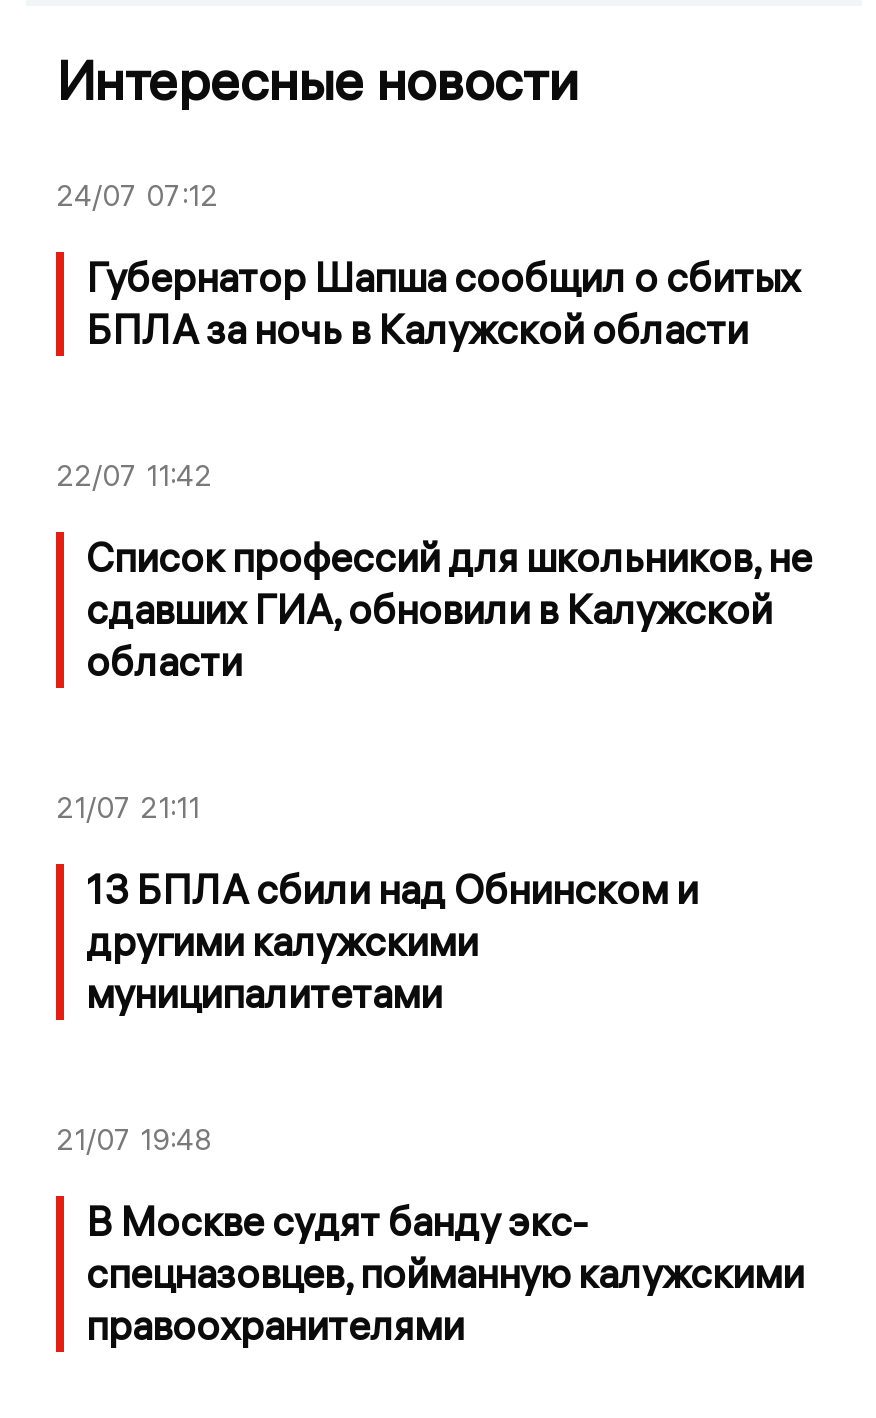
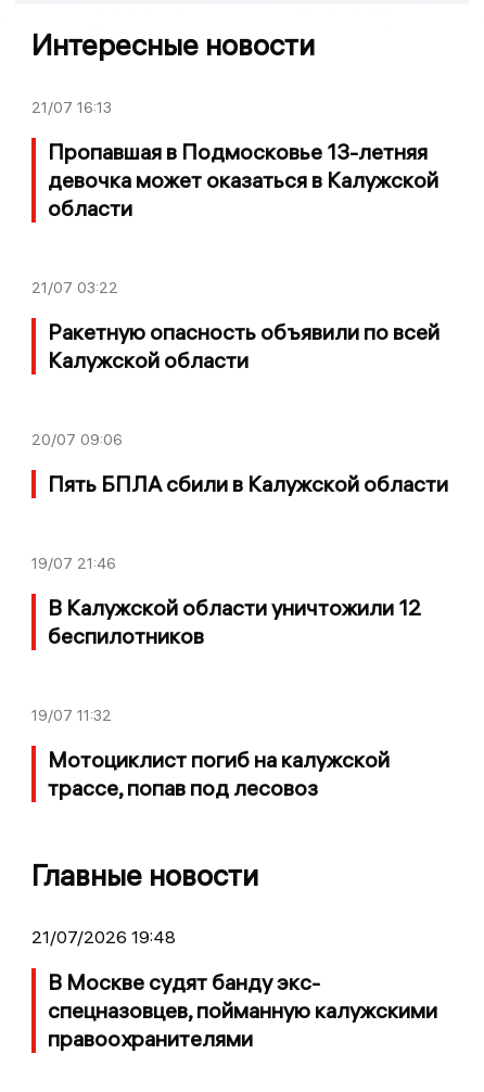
- 24/07 07:12
- Губернатор Шапша сообщил о сбитых
- БПЛА за ночь в Калужской области
- 22/07 11:42
- Список профессий для школьников, не
- сдавших ГИА, обновили в Калужской
+ 21/07 16:13
+ Пропавшая в Подмосковье 13-летняя
+ девочка может оказаться в Калужской

moved up: области

- 21/07 21:11
- 13 БПЛА сбили над Обнинском и
- другими калужскими
- муниципалитетами
- 21/07 19:48
+ 21/07 03:22
+ Ракетную опасность объявили по всей
+ Калужской области
+ 20/07 09:06
+ Пять БПЛА сбили в Калужской области
+ 19/07 21:46
+ В Калужской области уничтожили 12
+ беспилотников
+ 19/07 11:32
+ Мотоциклист погиб на калужской
+ трассе, попав под лесовоз
+ Главные новости
+ 21/07/2026 19:48
